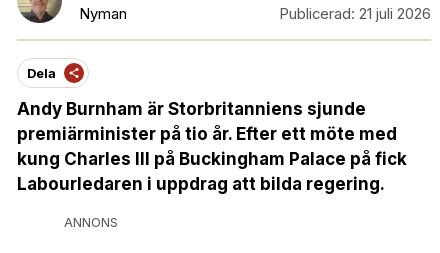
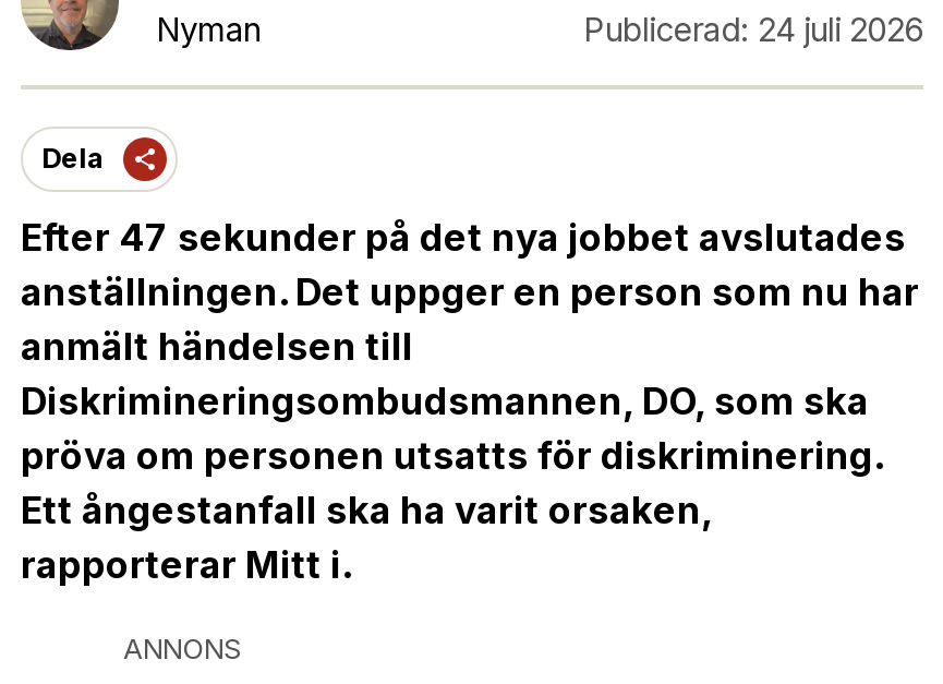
- Publicerad: 21 juli 2026
+ Publicerad: 24 juli 2026

- Andy Burnham är Storbritanniens sjunde
- premiärminister på tio år. Efter ett möte med
- kung Charles III på Buckingham Palace på fick
- Labourledaren i uppdrag att bilda regering.
+ Efter 47 sekunder på det nya jobbet avslutades
+ anställningen. Det uppger en person som nu har
+ anmält händelsen till
+ Diskrimineringsombudsmannen, DO, som ska
+ pröva om personen utsatts för diskriminering.
+ Ett ångestanfall ska ha varit orsaken,
+ rapporterar Mitt i.
